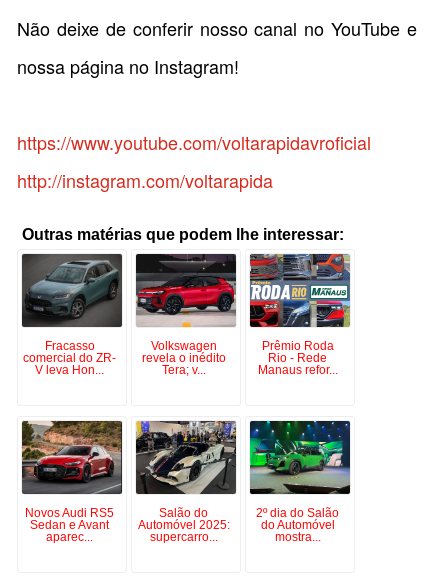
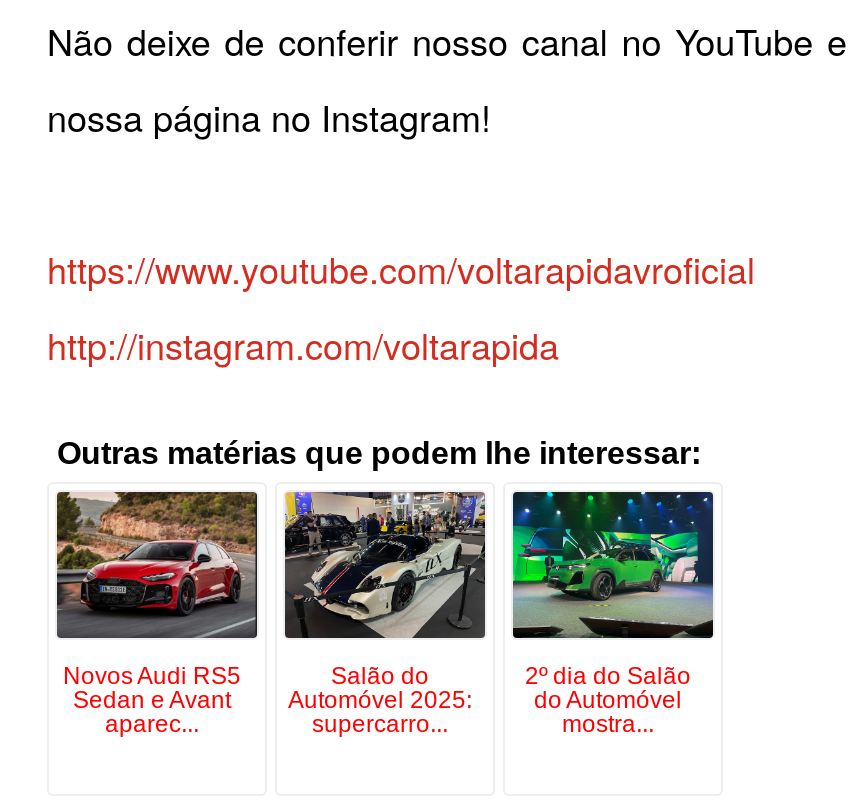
- [image]
- Fracasso
- comercial do ZR-
- V leva Hon...

- [image]
- Volkswagen
- revela o inédito
- Tera; v...

- [image]
- Prêmio Roda
- Rio - Rede
- Manaus refor...
